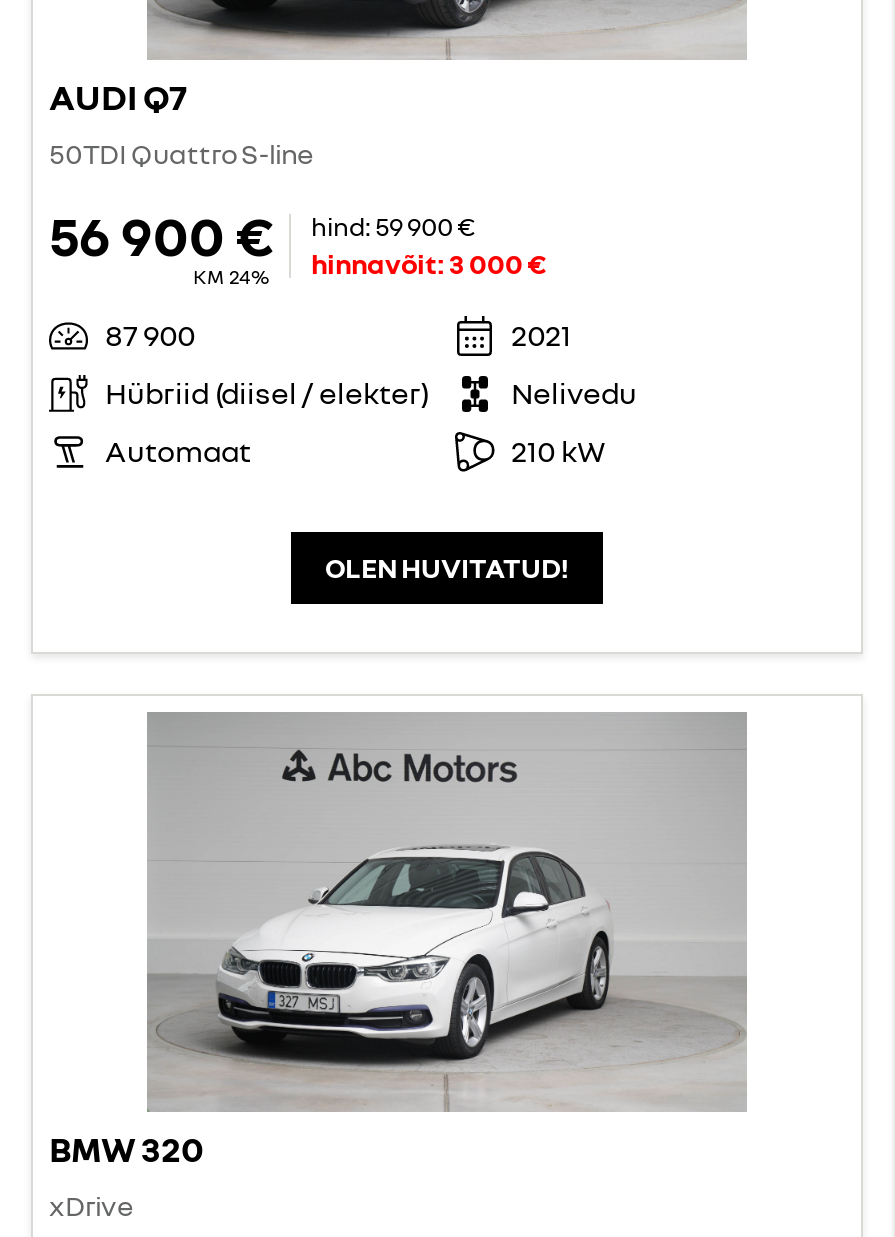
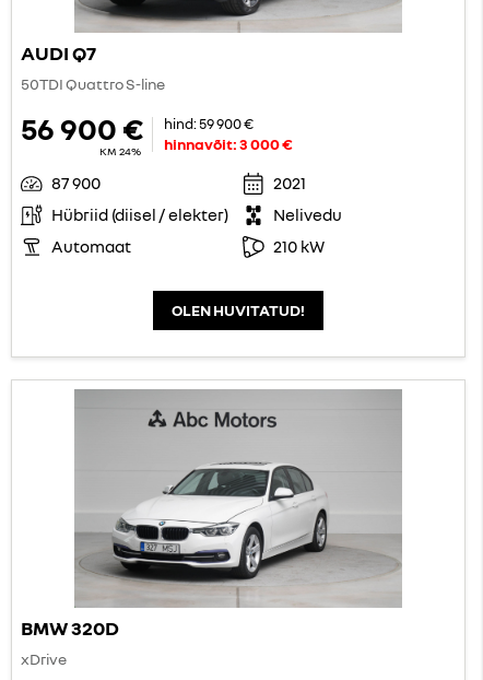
- BMW 320
+ BMW 320D
